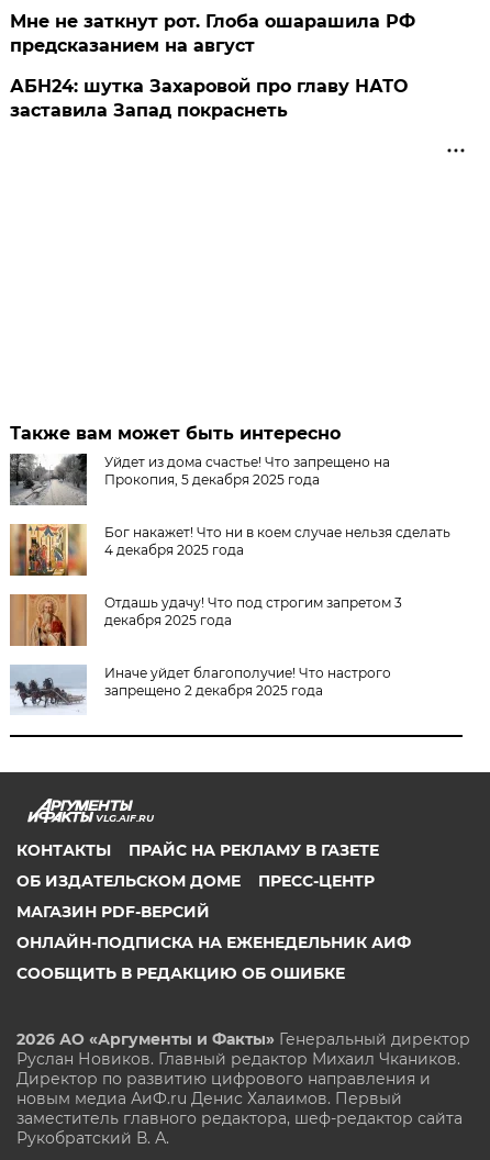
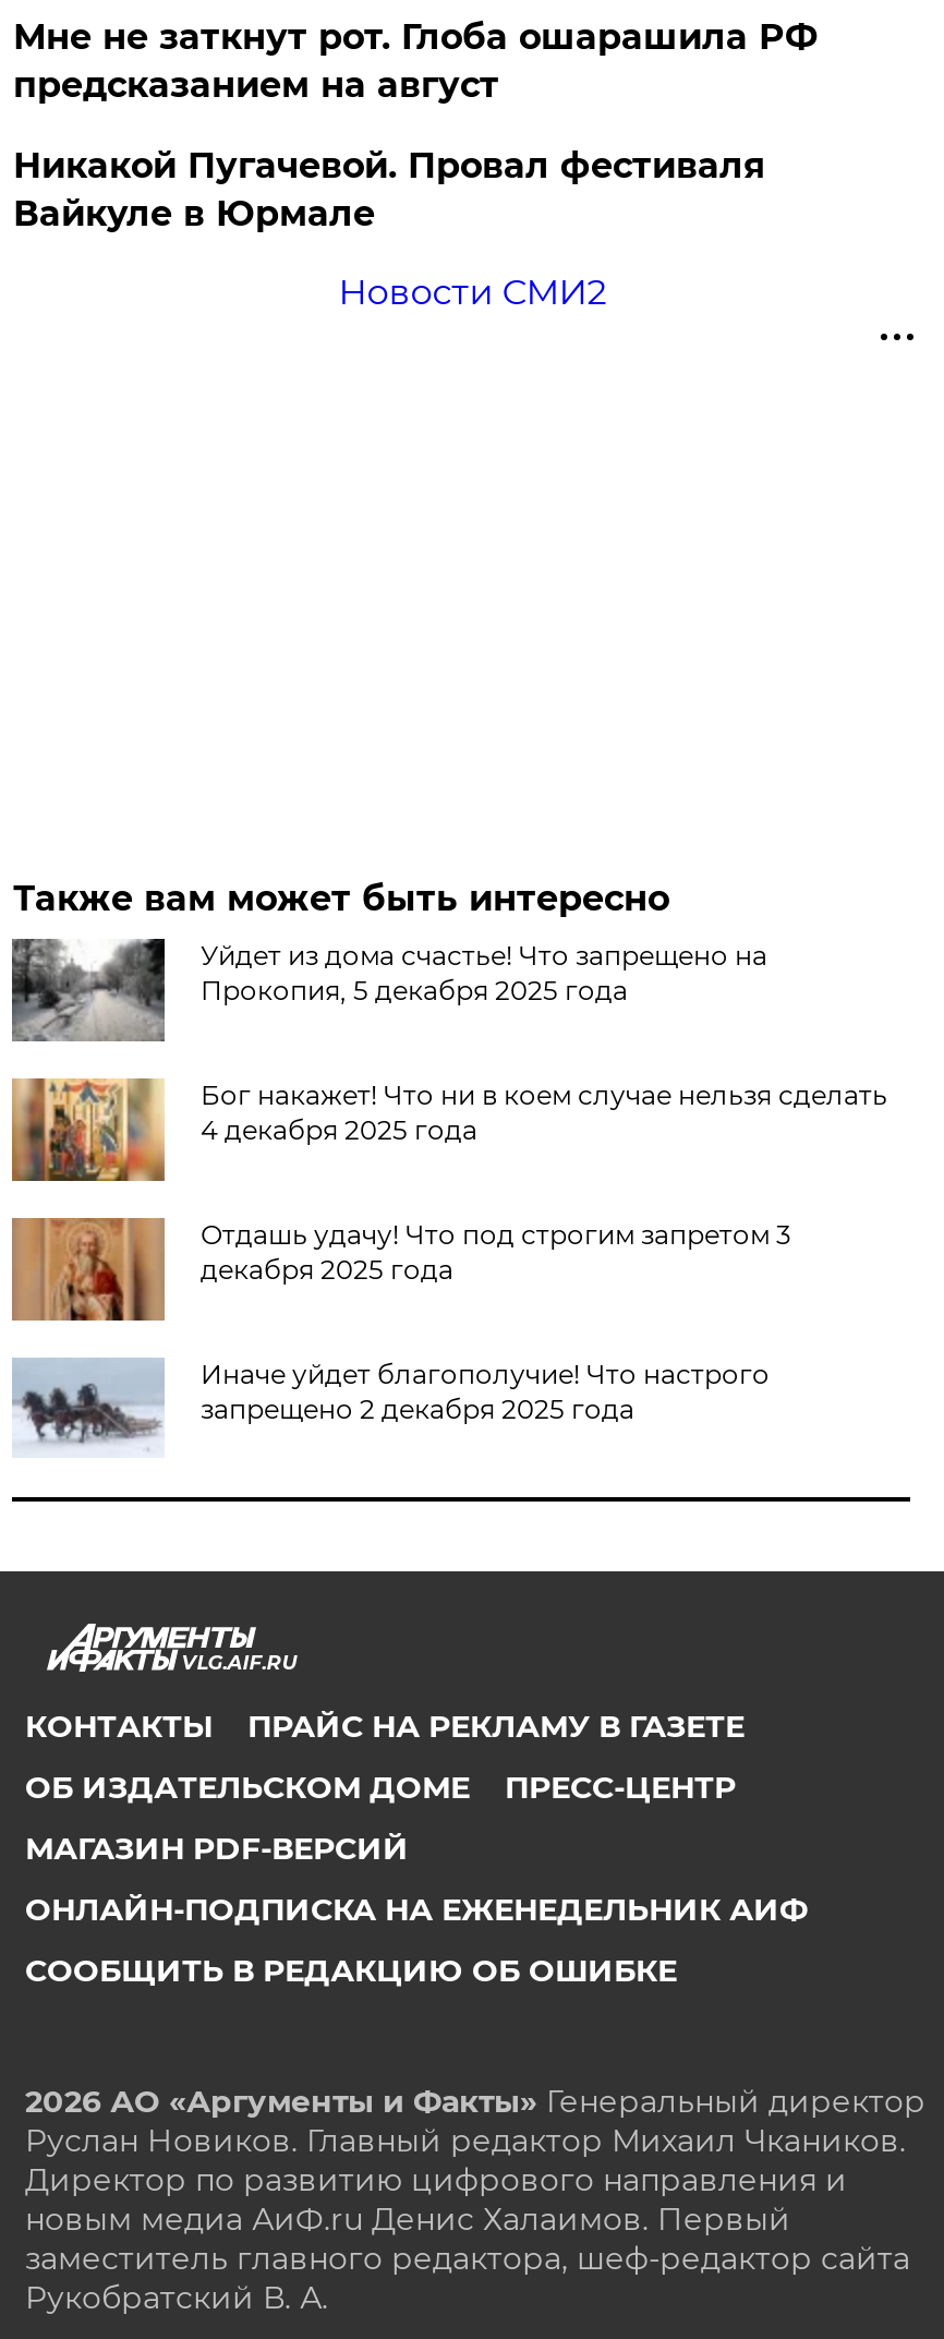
- АБН24: шутка Захаровой про главу НАТО
- заставила Запад покраснеть
+ Никакой Пугачевой. Провал фестиваля
+ Вайкуле в Юрмале
+ Новости СМИ2
